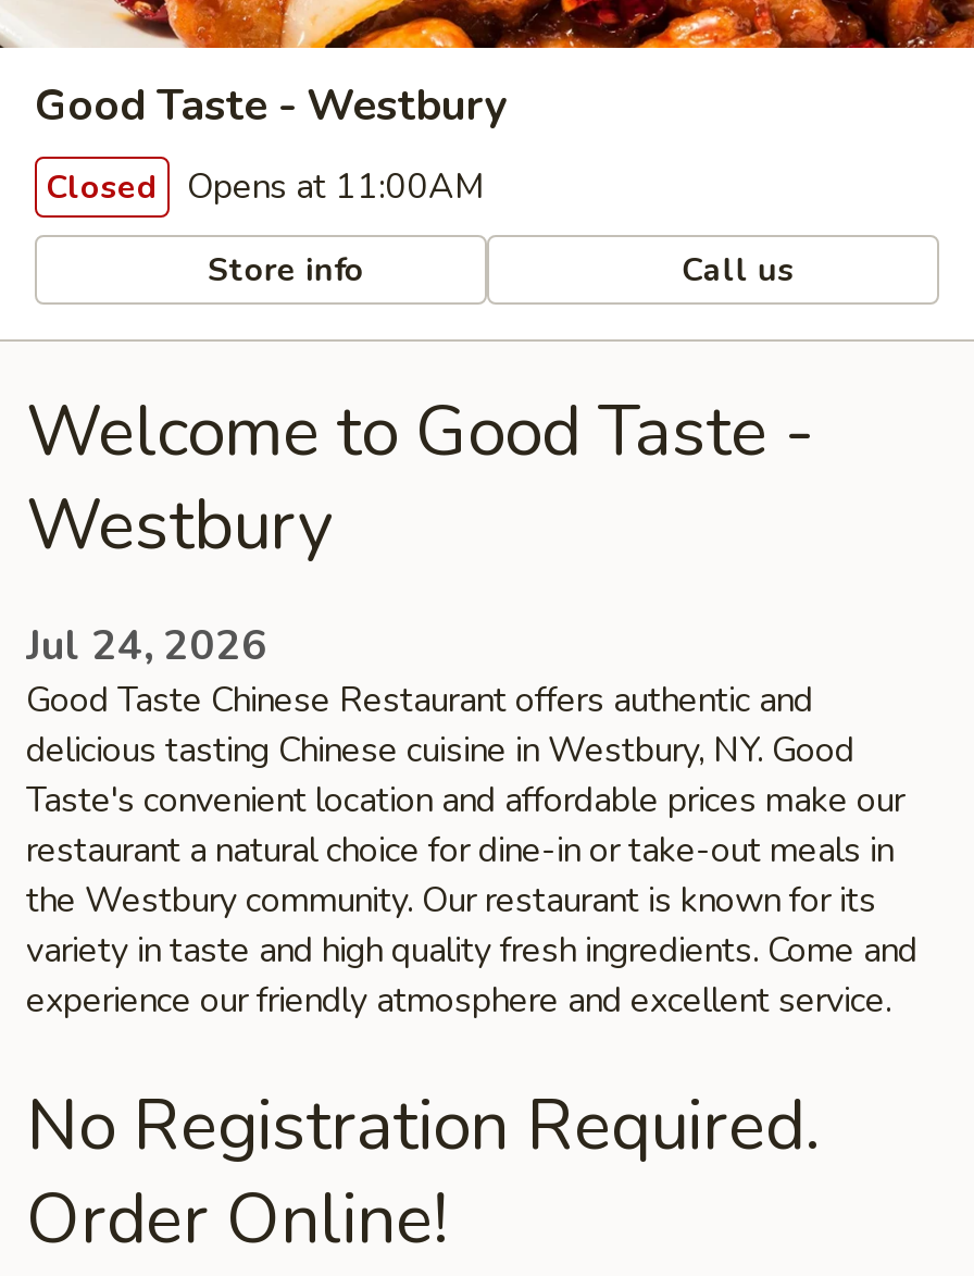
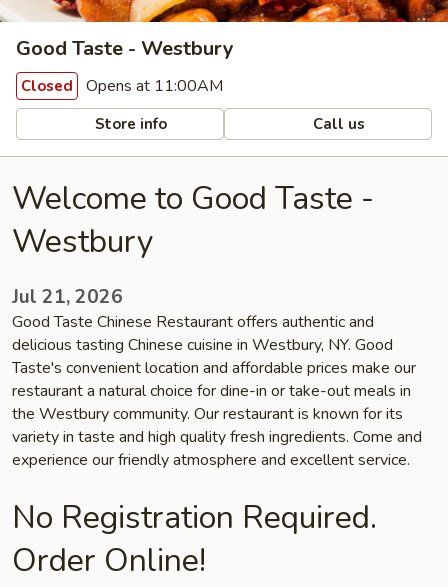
- Jul 24, 2026
+ Jul 21, 2026
